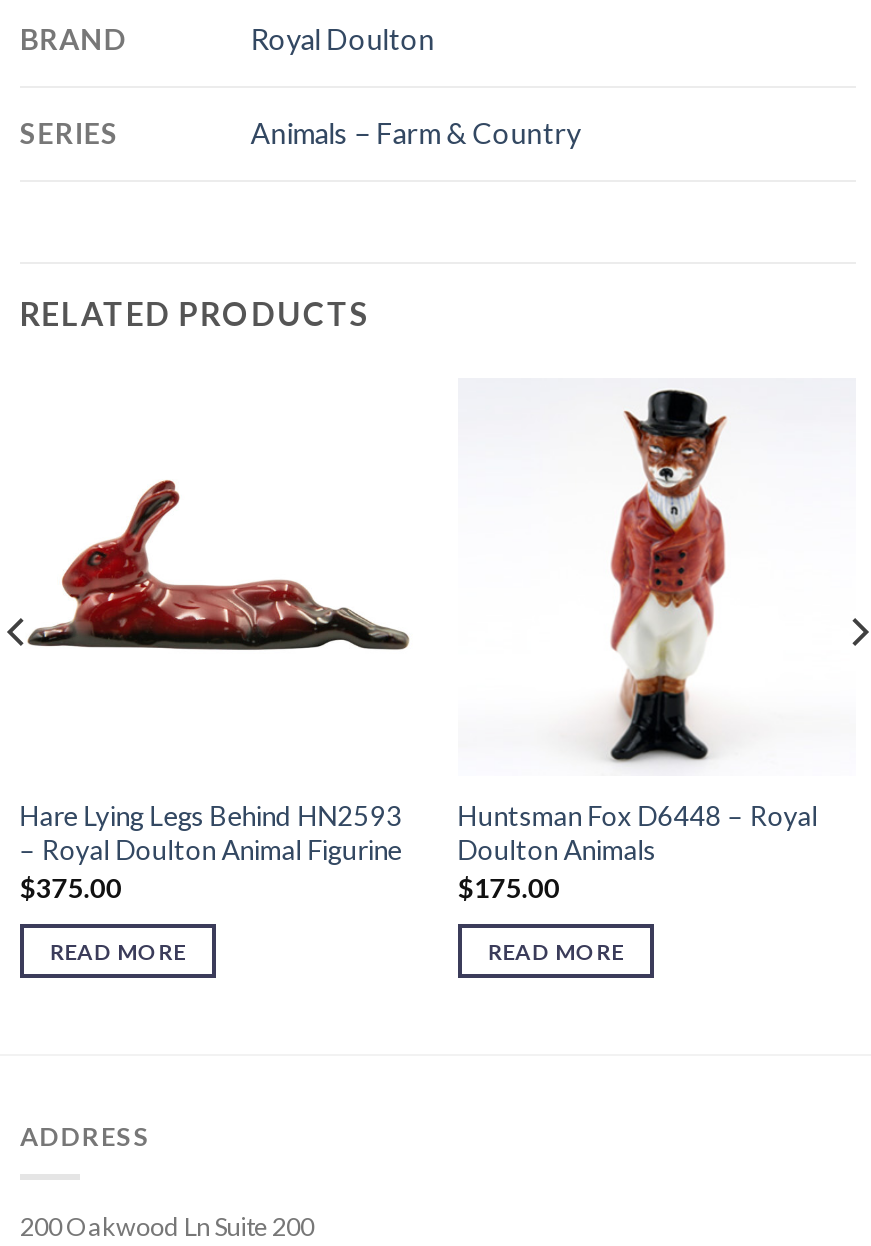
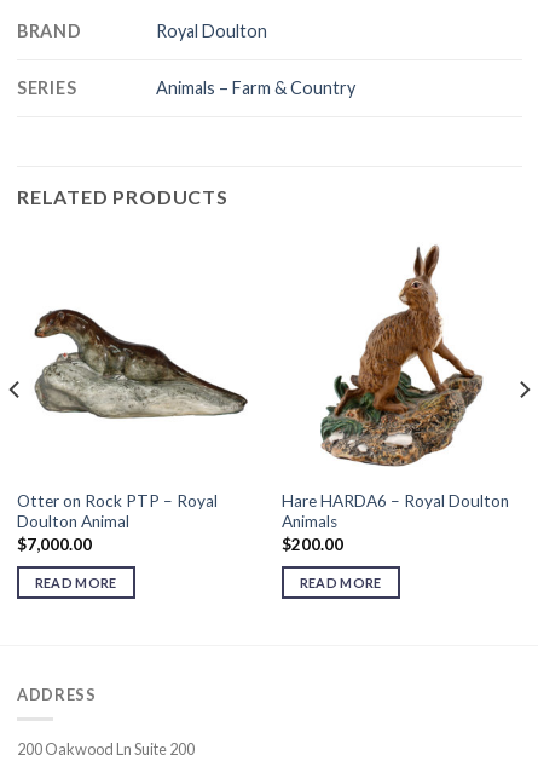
- [image]
- Huntsman Fox D6448 – Royal
- Doulton Animals
- $175.00
+ [image]
+ Hare HARDA6 – Royal Doulton
+ Animals
+ $200.00

- [image]
+ [image]

- Hare Lying Legs Behind HN2593
- – Royal Doulton Animal Figurine
- $375.00
+ Otter on Rock PTP – Royal
+ Doulton Animal
+ $7,000.00
